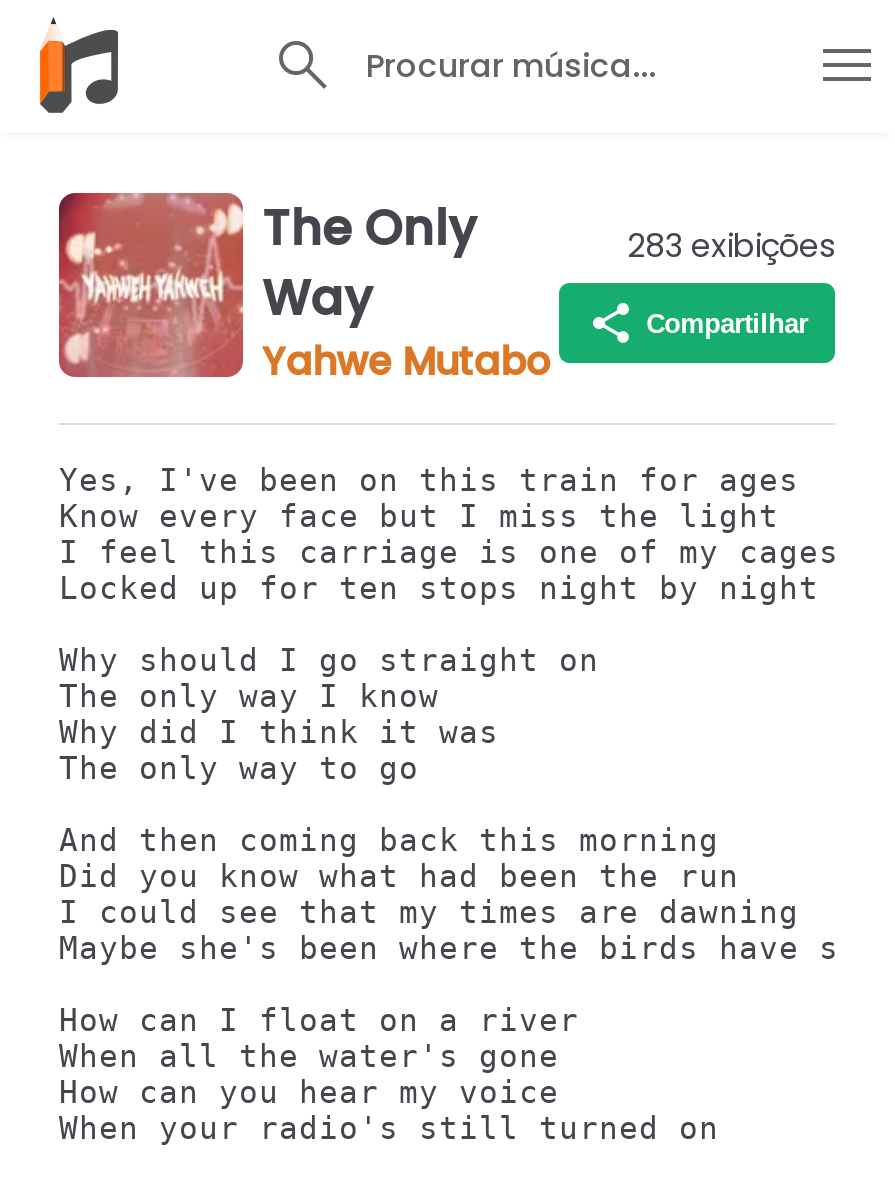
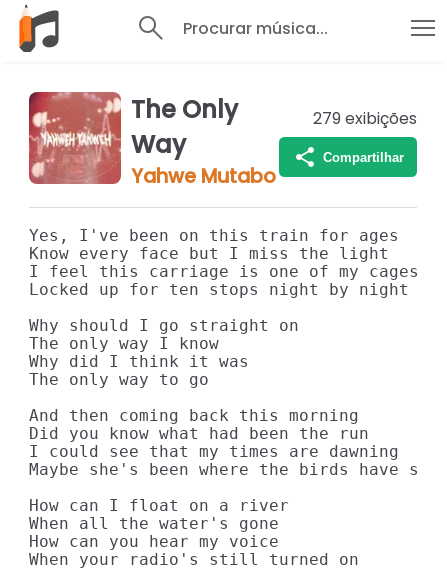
- 283 exibições
+ 279 exibições
